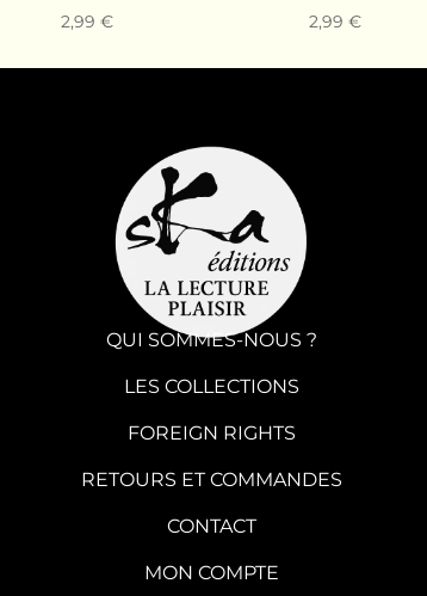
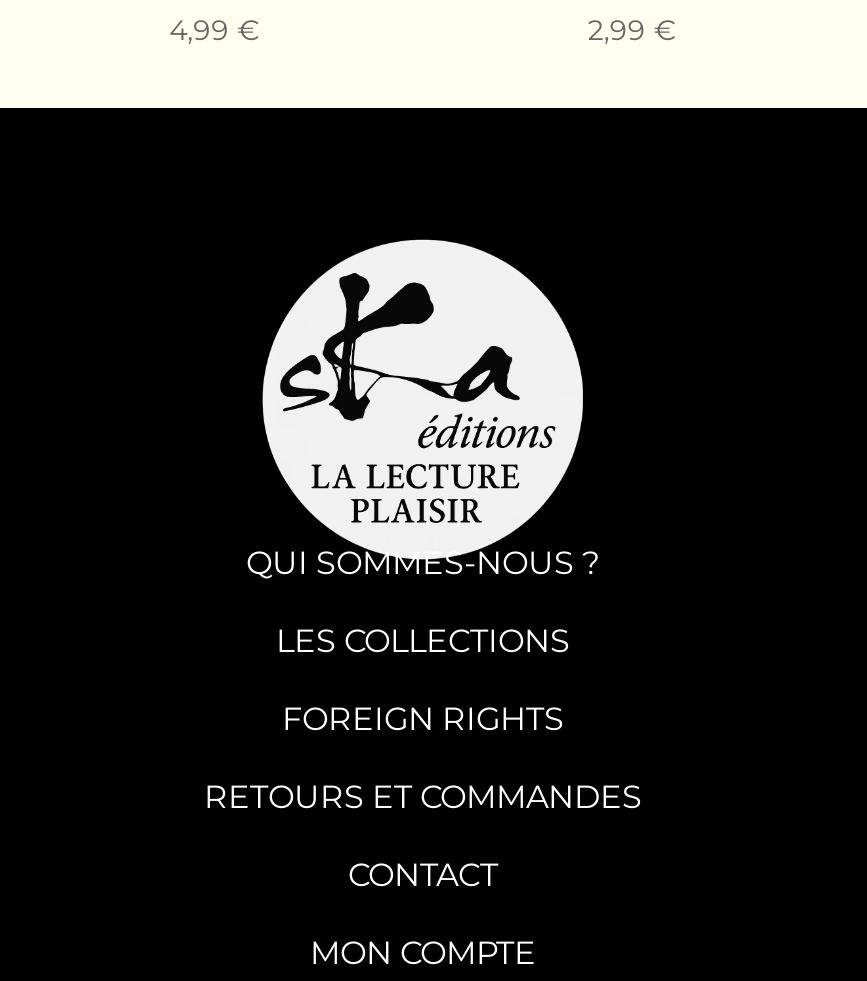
- 2,99 €
+ 4,99 €
